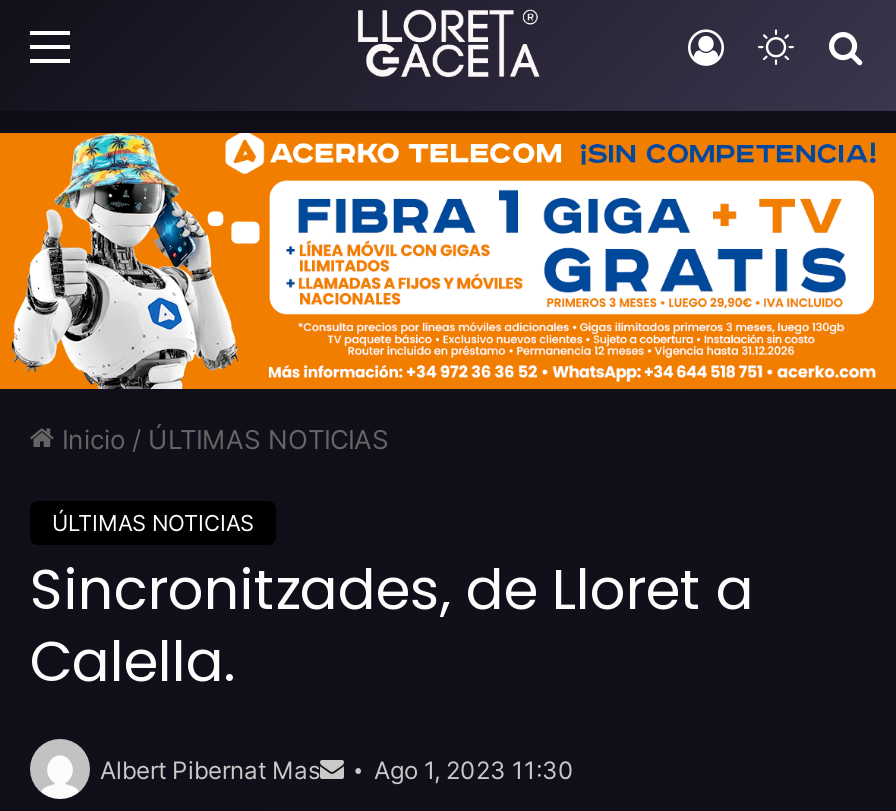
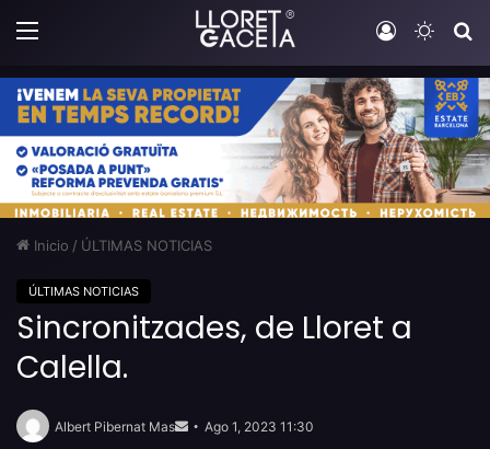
- [image]
+ [image]
